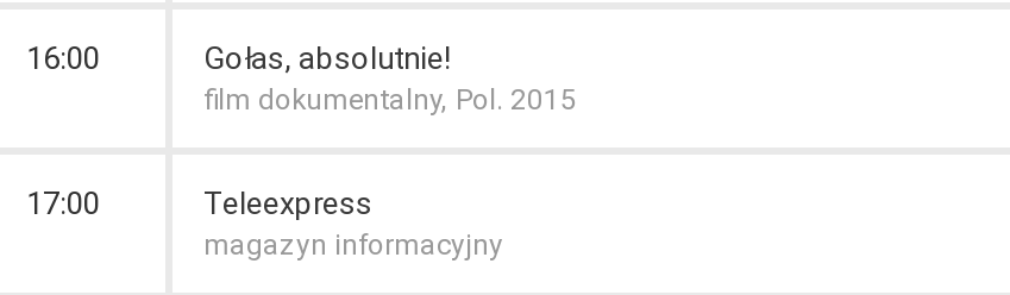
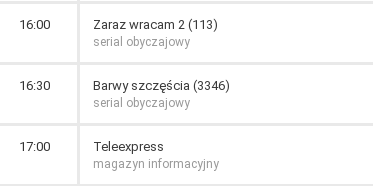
- Gołas, absolutnie!
- film dokumentalny, Pol. 2015
+ Zaraz wracam 2 (113)
+ serial obyczajowy
+ 16:30
+ Barwy szczęścia (3346)
+ serial obyczajowy
